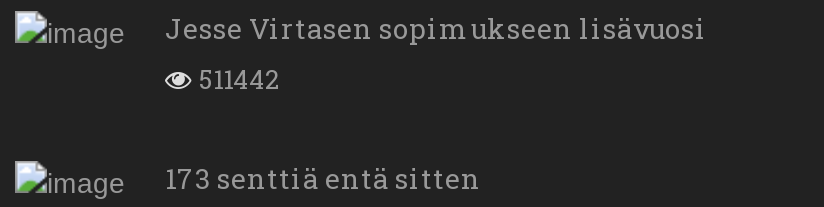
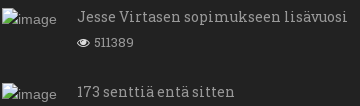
- 511442
+ 511389
